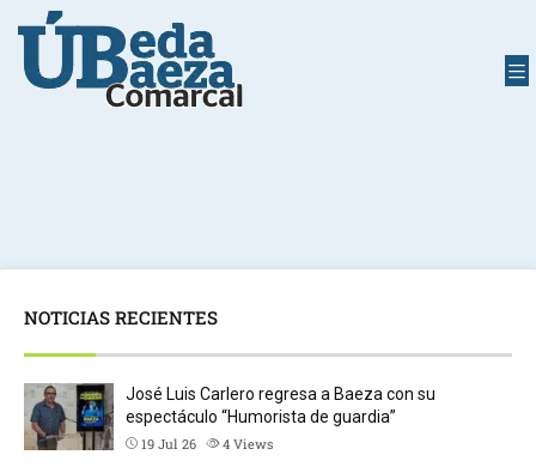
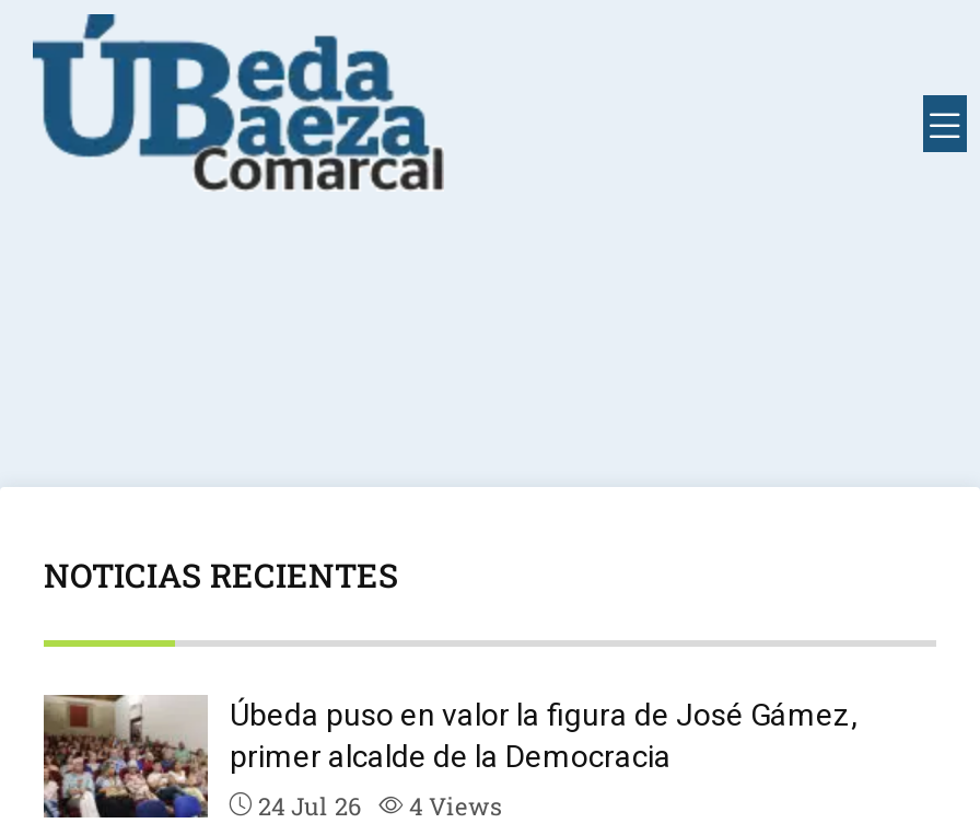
- [image]
- José Luis Carlero regresa a Baeza con su
- espectáculo “Humorista de guardia”
- 19 Jul 26
+ [image]
+ Úbeda puso en valor la figura de José Gámez,
+ primer alcalde de la Democracia
+ 24 Jul 26
